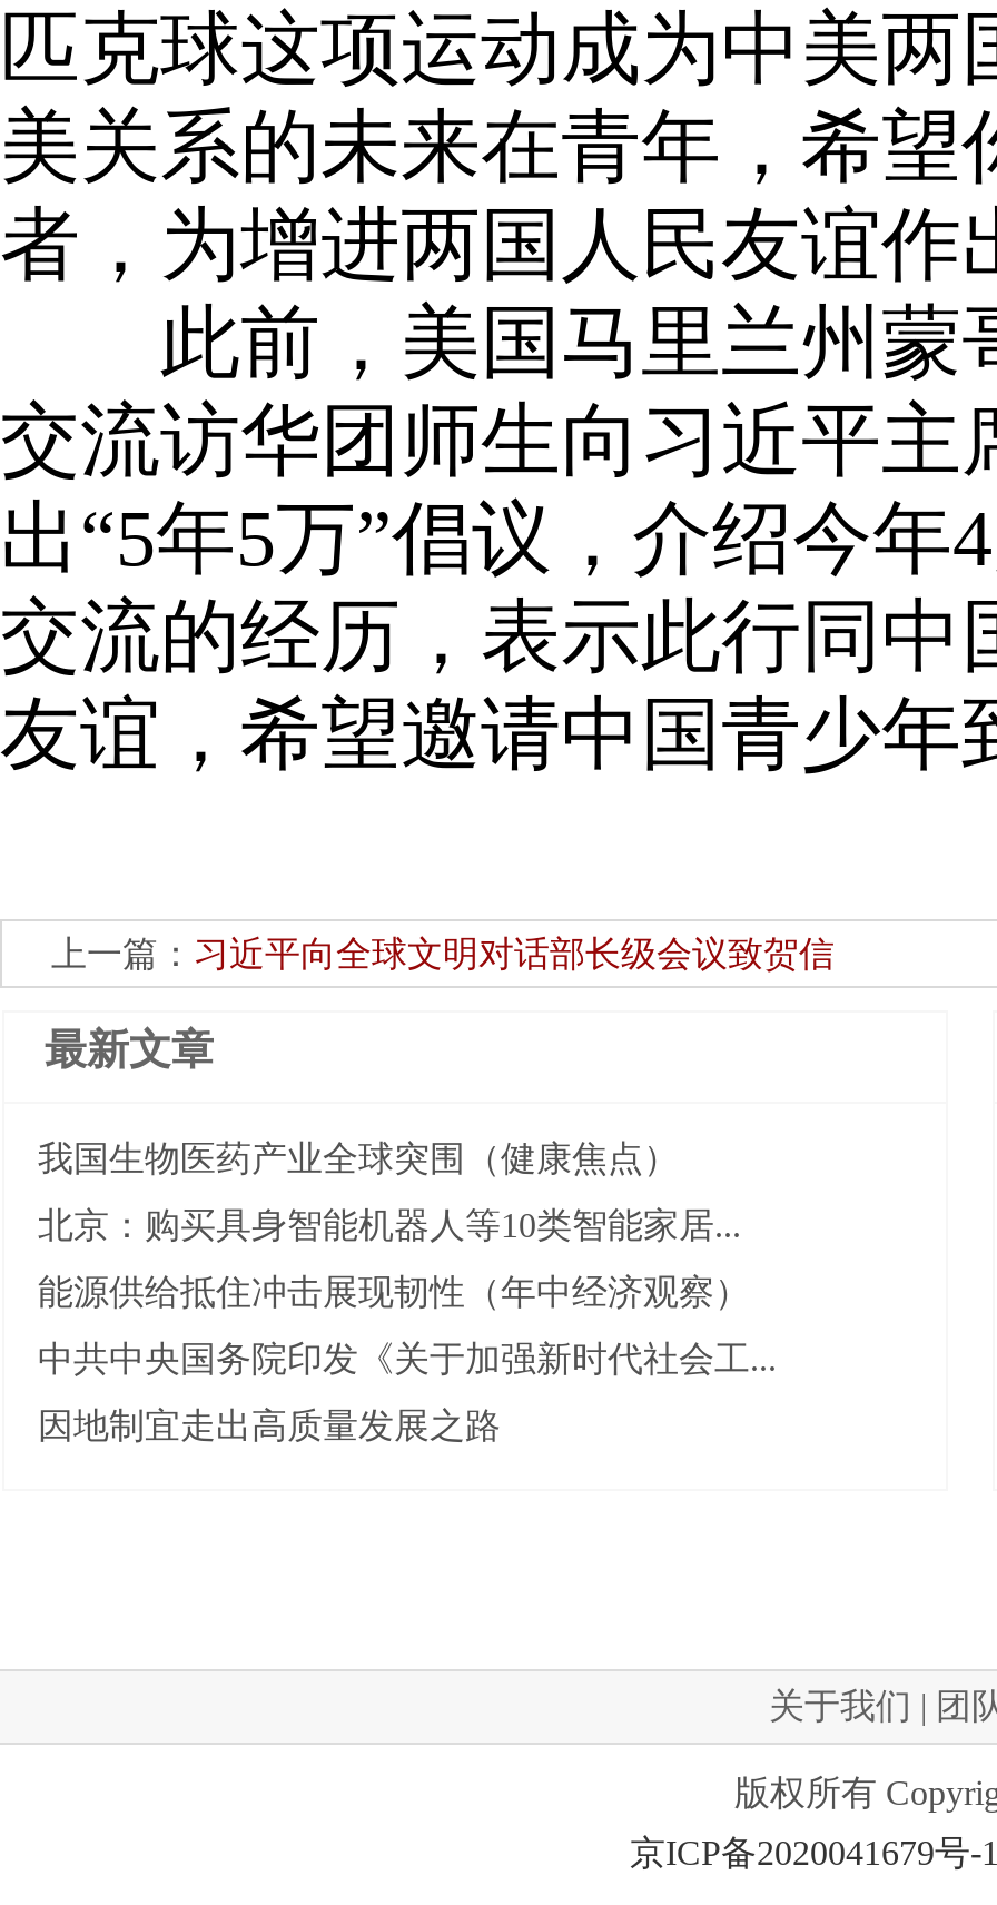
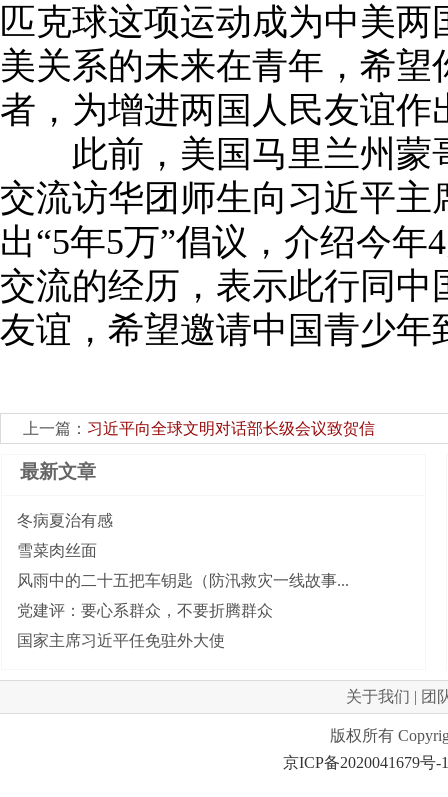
- 我国生物医药产业全球突围（健康焦点）
+ 冬病夏治有感

- 北京：购买具身智能机器人等10类智能家居...
+ 雪菜肉丝面

- 能源供给抵住冲击展现韧性（年中经济观察）
+ 风雨中的二十五把车钥匙（防汛救灾一线故事...

- 中共中央国务院印发《关于加强新时代社会工...
+ 党建评：要心系群众，不要折腾群众

- 因地制宜走出高质量发展之路
+ 国家主席习近平任免驻外大使
